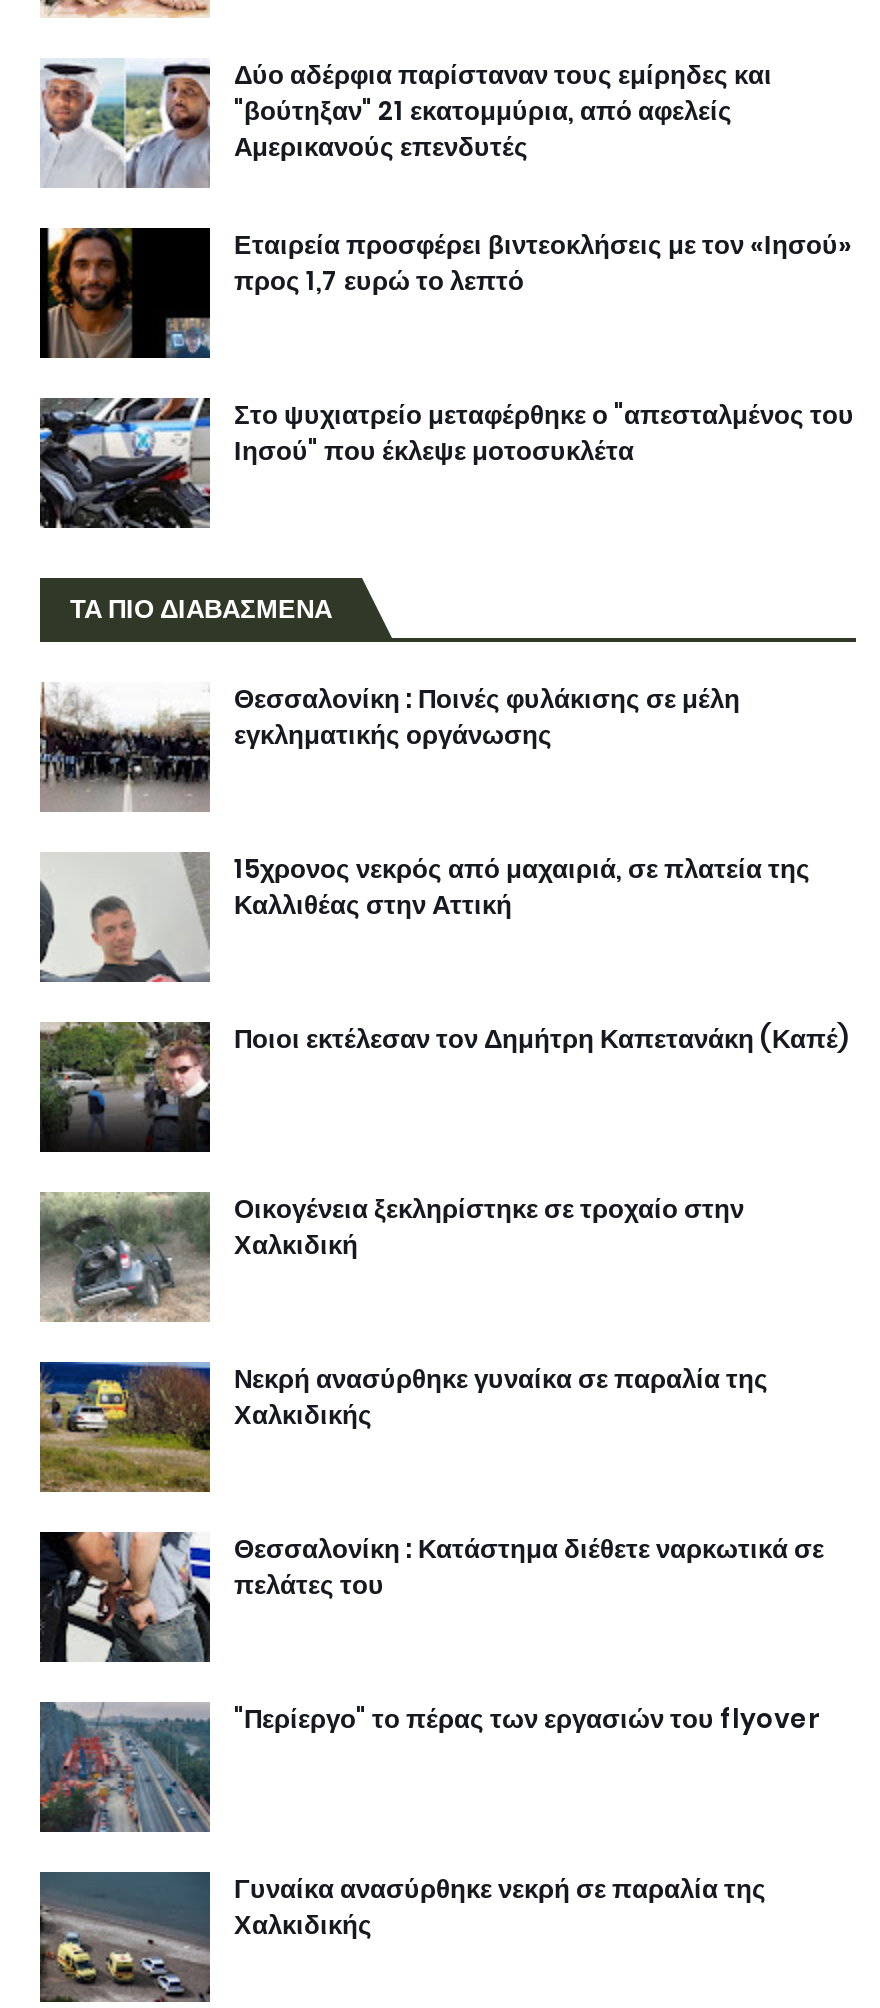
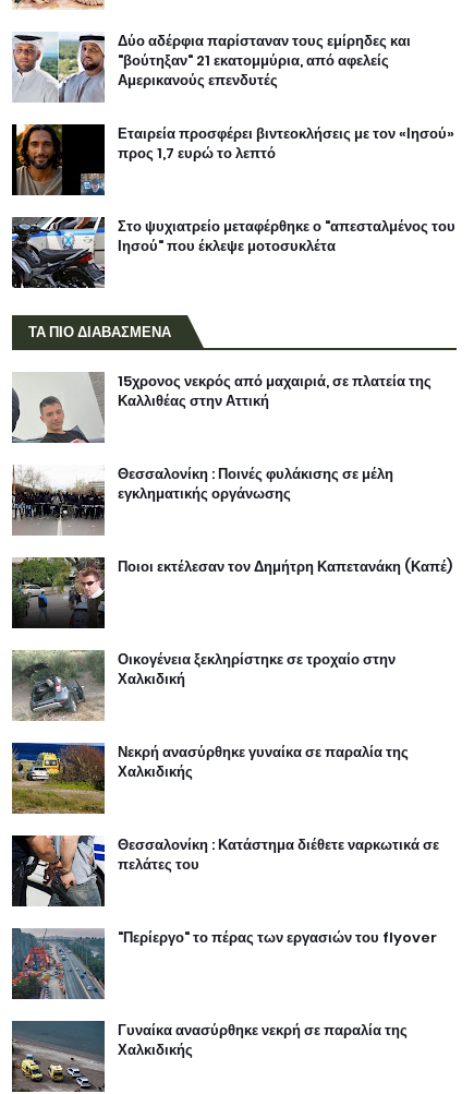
moved down: [image] | Θεσσαλονίκη : Ποινές φυλάκισης σε μέλη | εγκληματικής οργάνωσης

moved up: [image] | 15χρονος νεκρός από μαχαιριά, σε πλατεία της | Καλλιθέας στην Αττική
